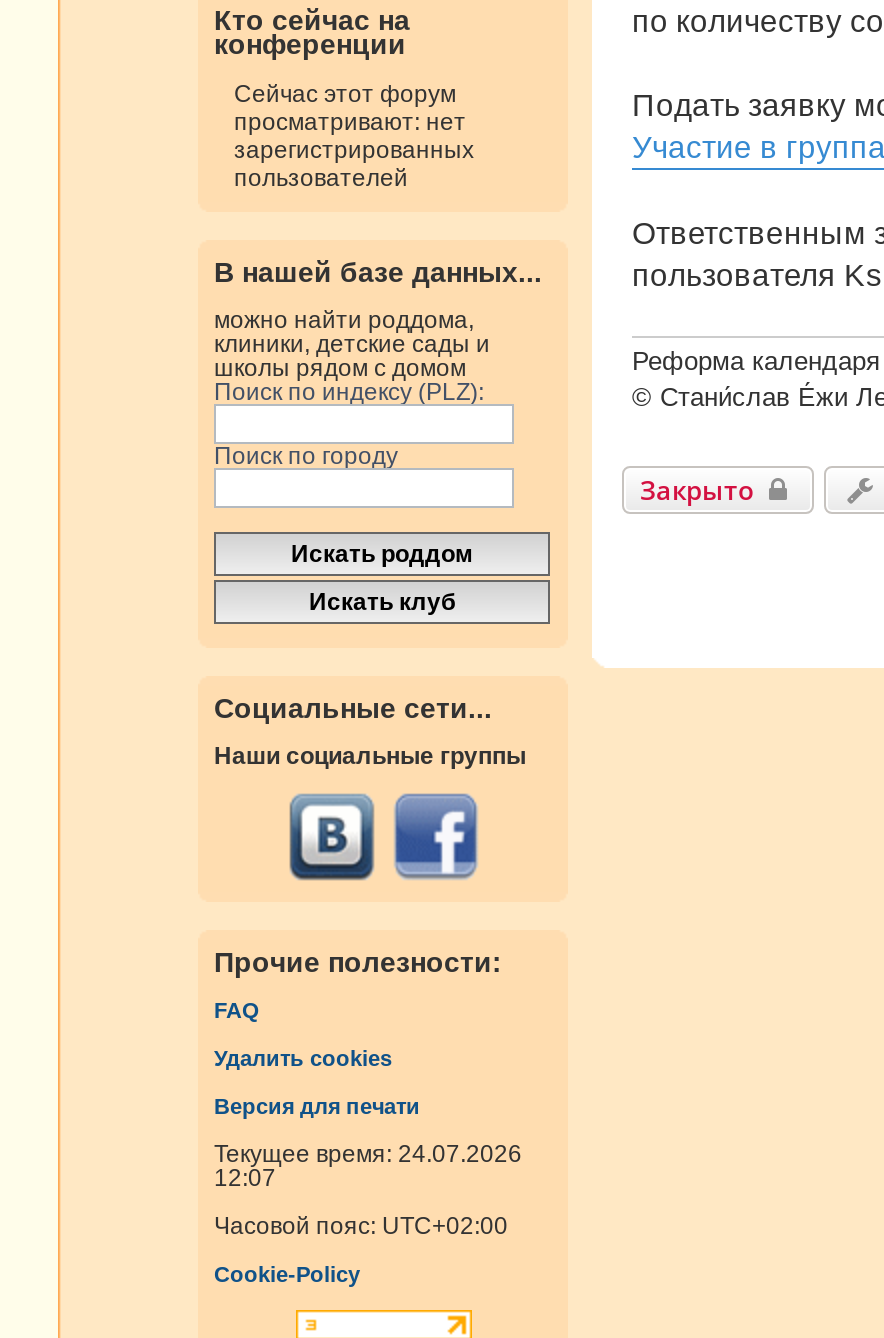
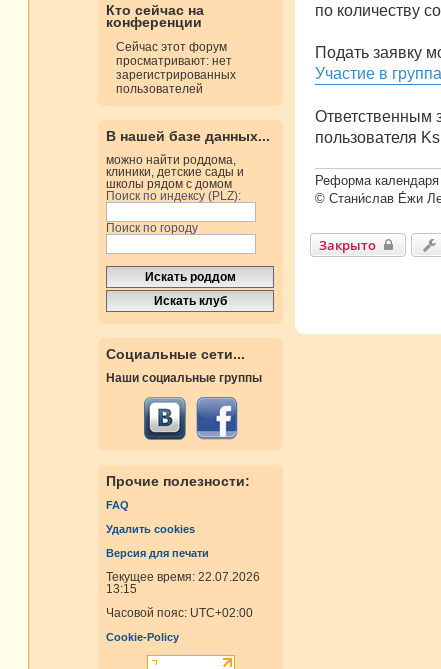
- Текущее время: 24.07.2026
+ Текущее время: 22.07.2026

- 12:07
+ 13:15
